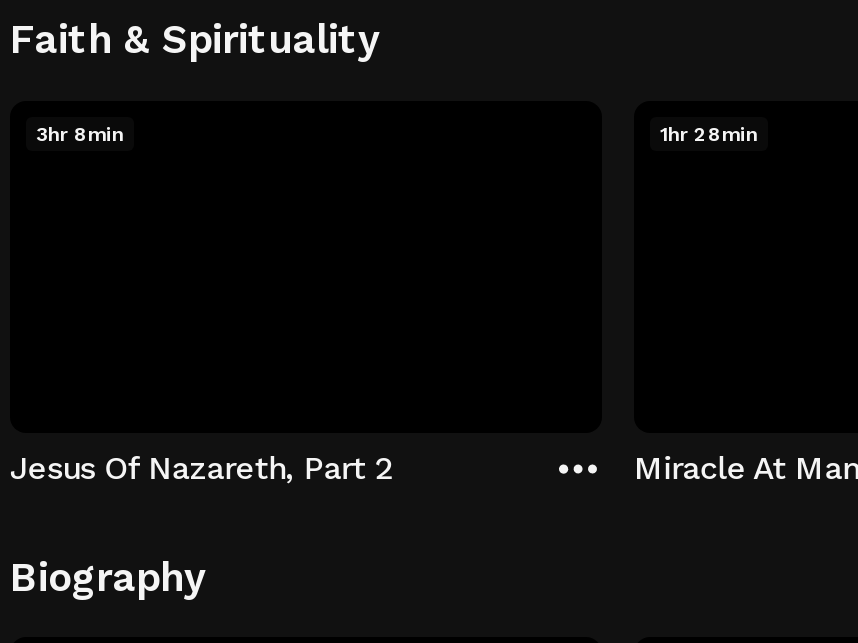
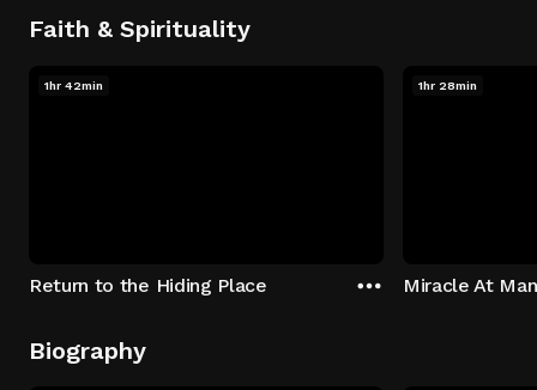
- 3hr 8min
+ 1hr 42min

- Jesus Of Nazareth, Part 2
+ Return to the Hiding Place
